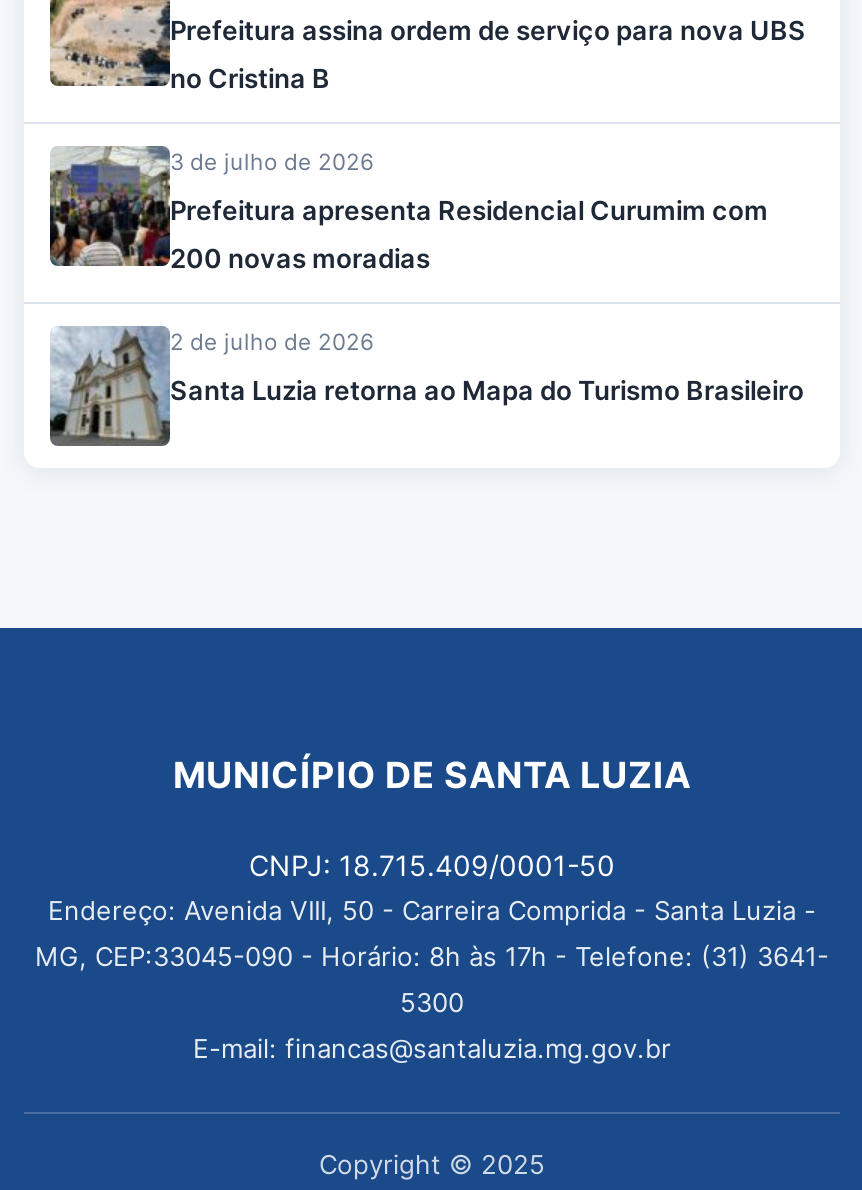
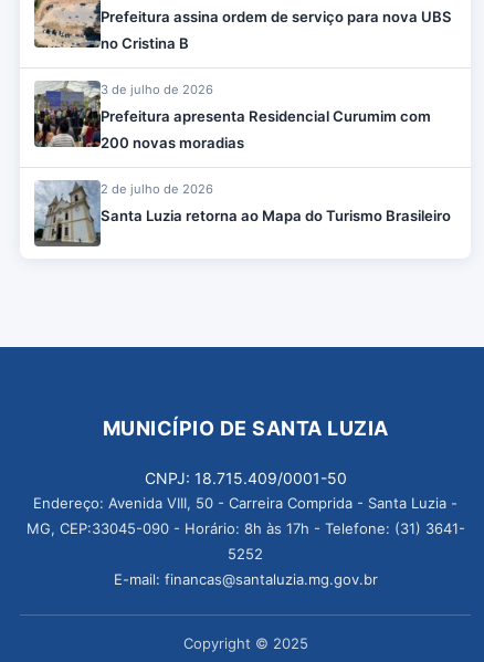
- 5300
+ 5252
